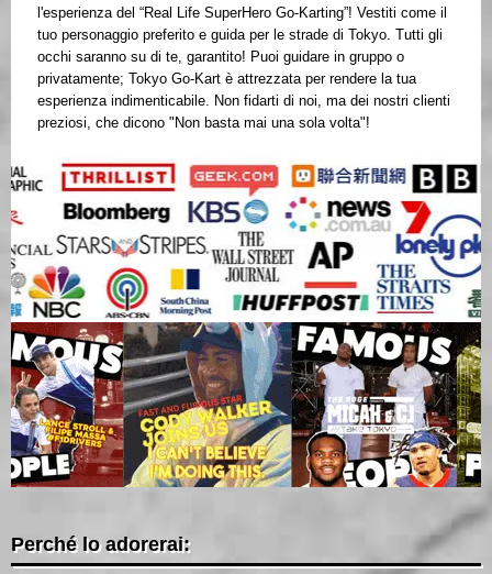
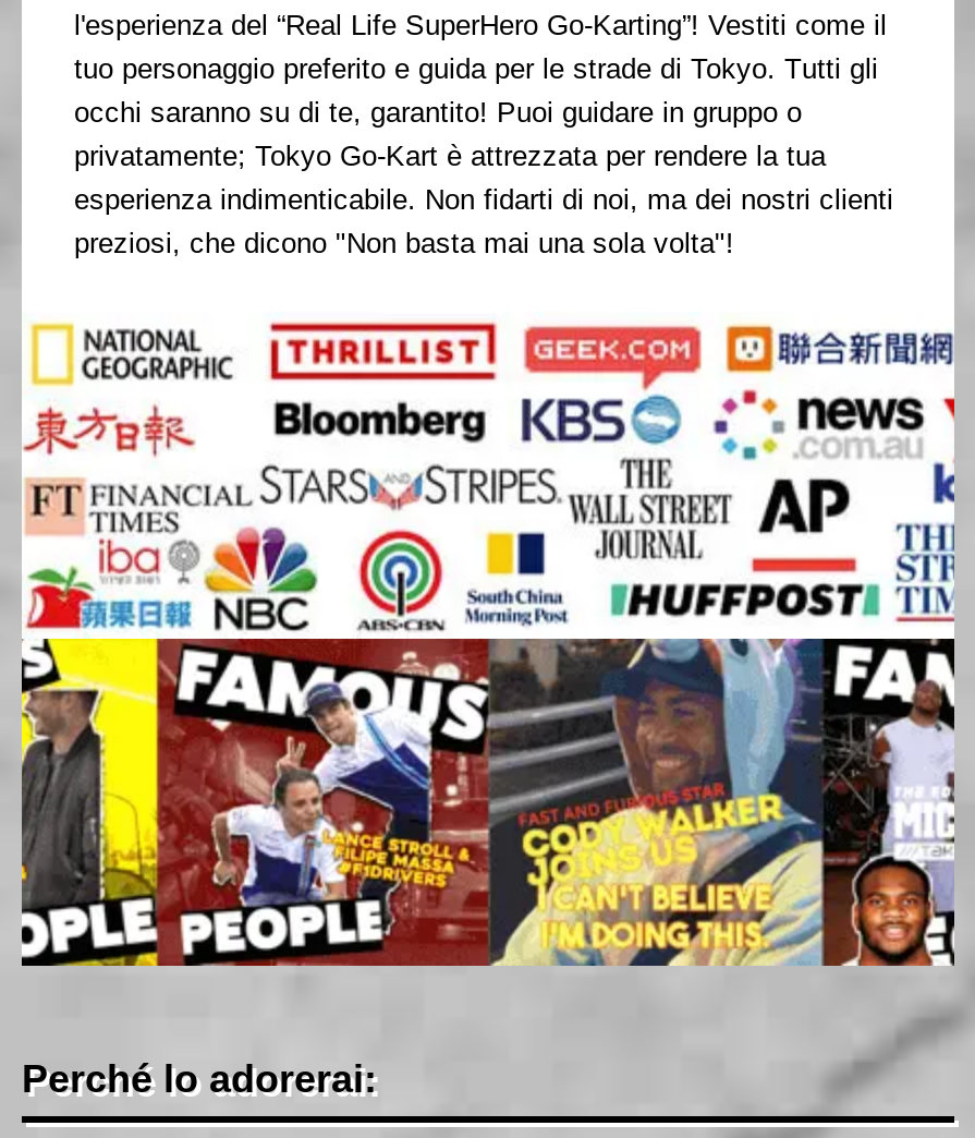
- [image]
+ [image]
